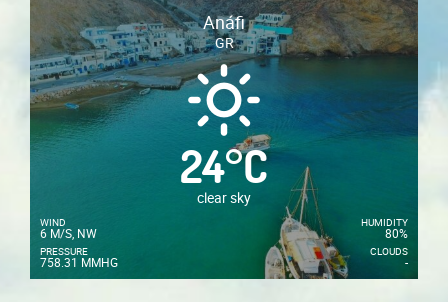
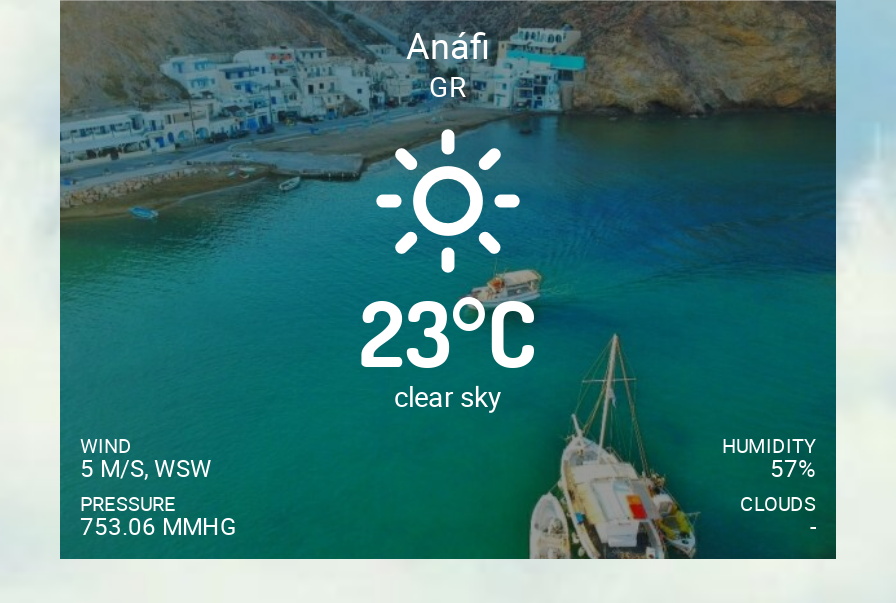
- 24°C
+ 23°C

- 6 M/S, NW
+ 5 M/S, WSW

- 80%
+ 57%

- 758.31 MMHG
+ 753.06 MMHG
